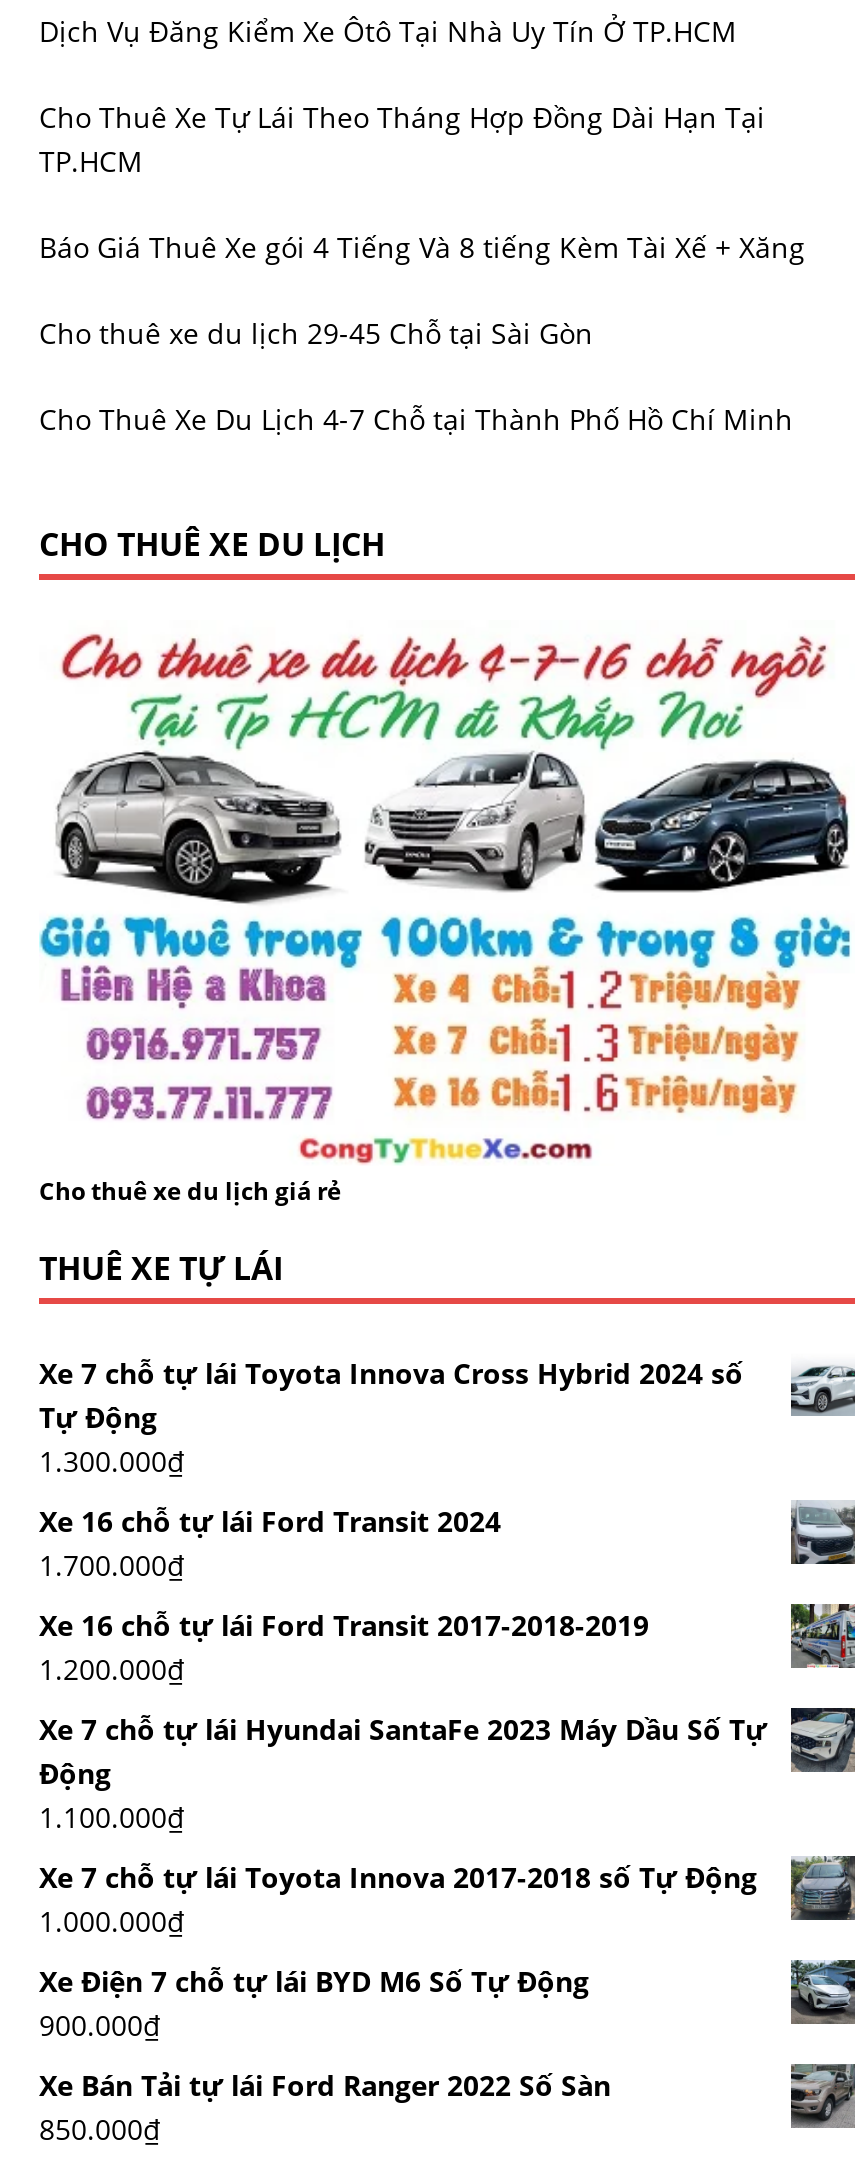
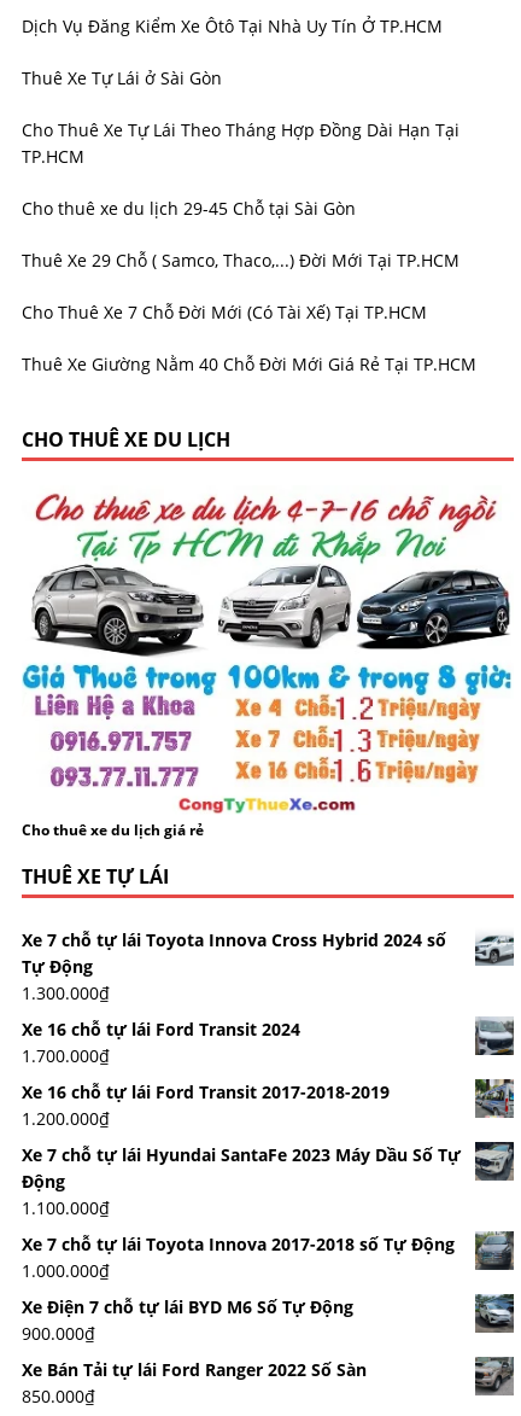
+ Thuê Xe Tự Lái ở Sài Gòn

- Báo Giá Thuê Xe gói 4 Tiếng Và 8 tiếng Kèm Tài Xế + Xăng

- Cho Thuê Xe Du Lịch 4-7 Chỗ tại Thành Phố Hồ Chí Minh
+ Thuê Xe 29 Chỗ ( Samco, Thaco,...) Đời Mới Tại TP.HCM
+ Cho Thuê Xe 7 Chỗ Đời Mới (Có Tài Xế) Tại TP.HCM
+ Thuê Xe Giường Nằm 40 Chỗ Đời Mới Giá Rẻ Tại TP.HCM
